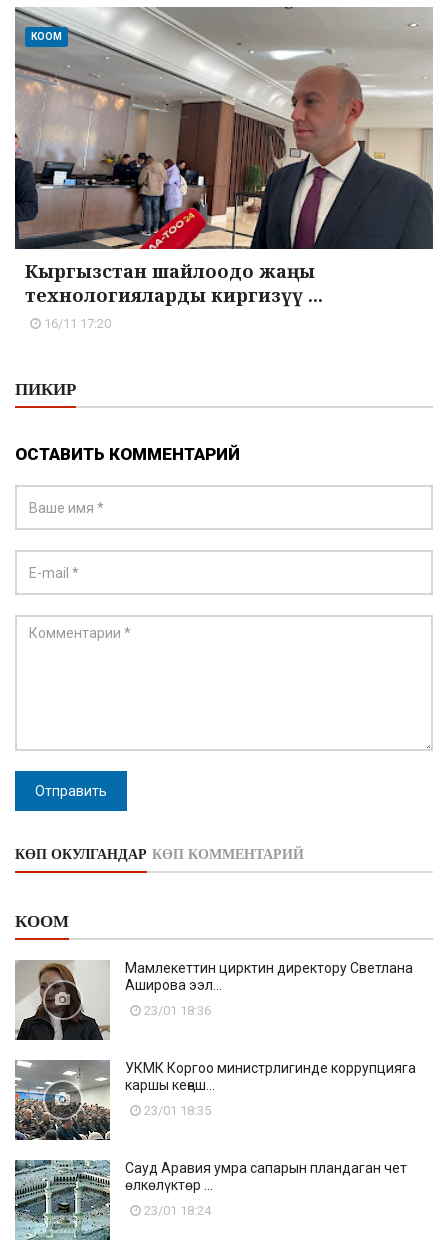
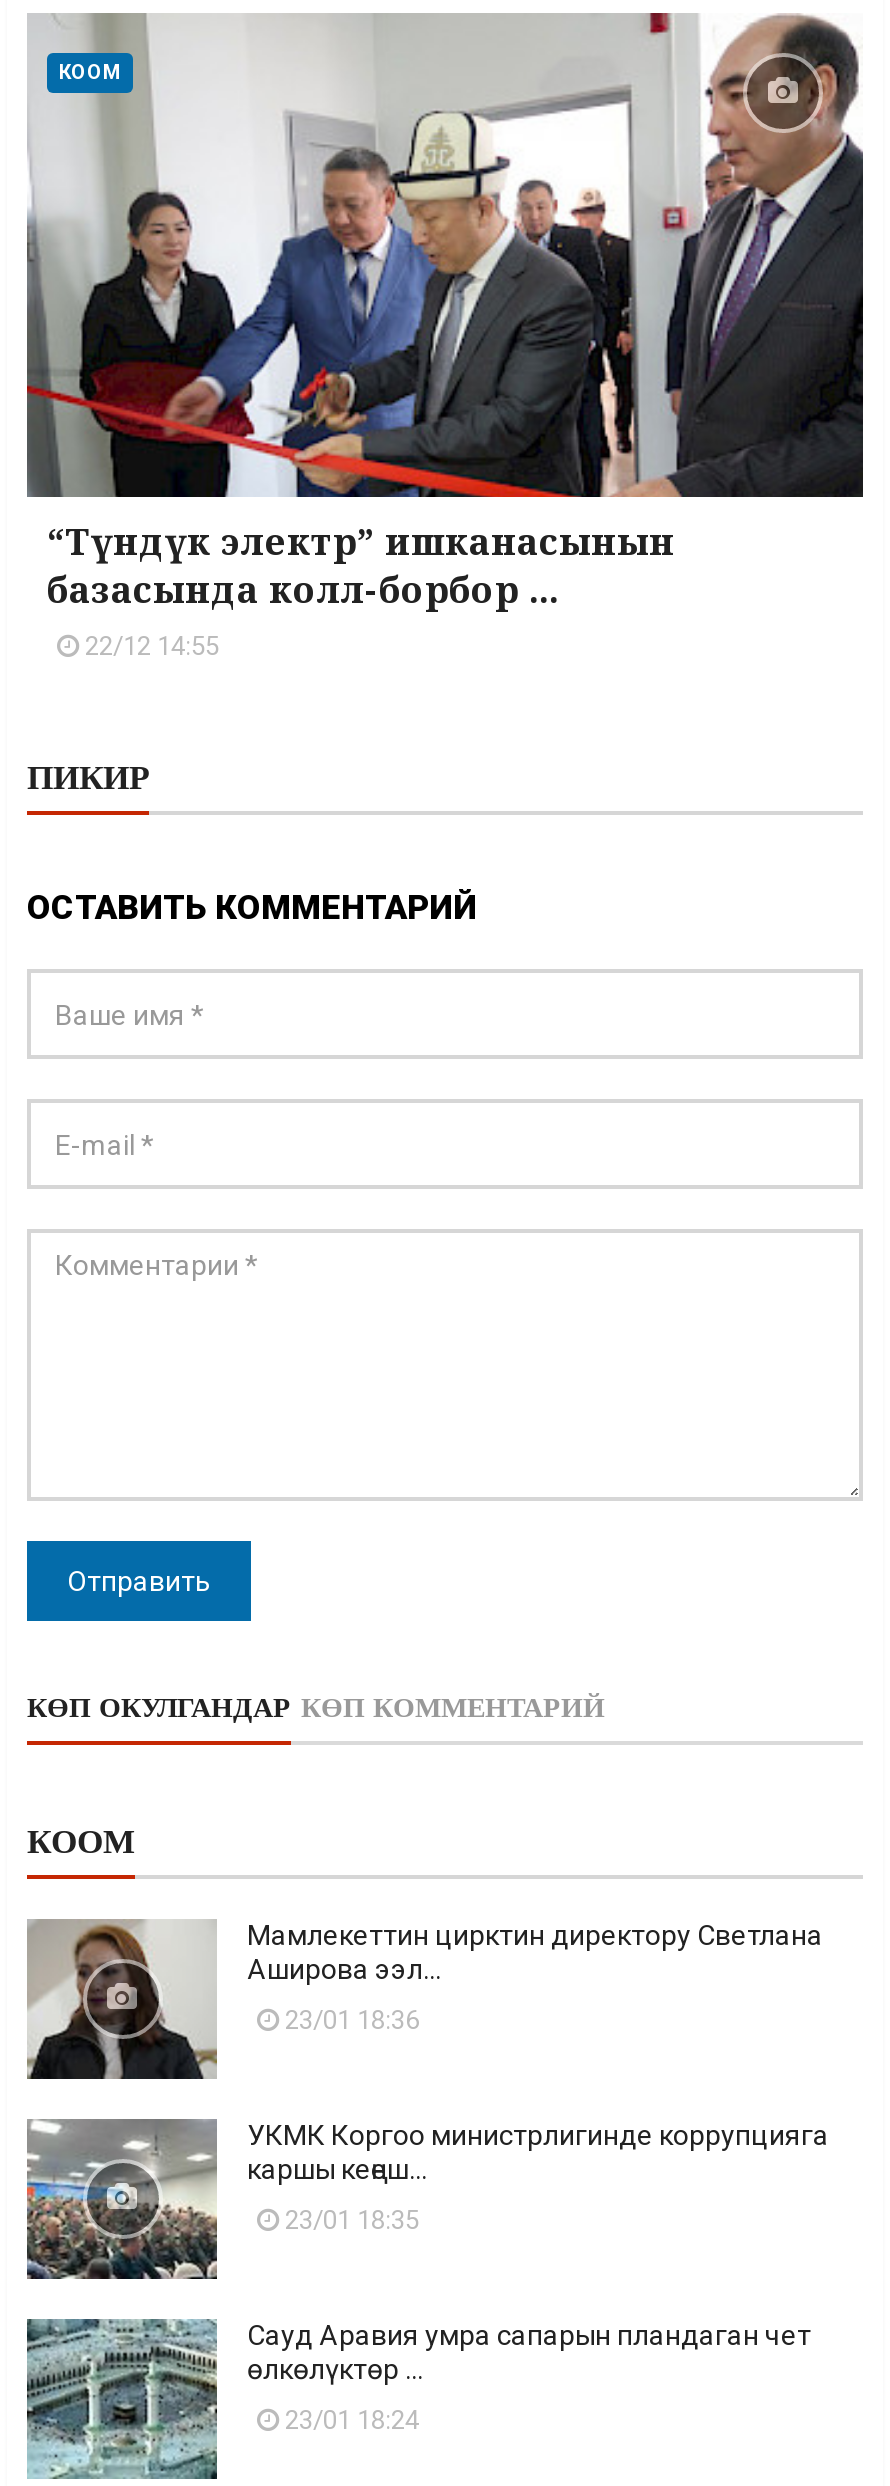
- [image]
- Кыргызстан шайлоодо жаңы
- технологияларды киргизүү ...
- 16/11 17:20
+ [image]
+ “Түндүк электр” ишканасынын
+ базасында колл-борбор ...
+ 22/12 14:55
